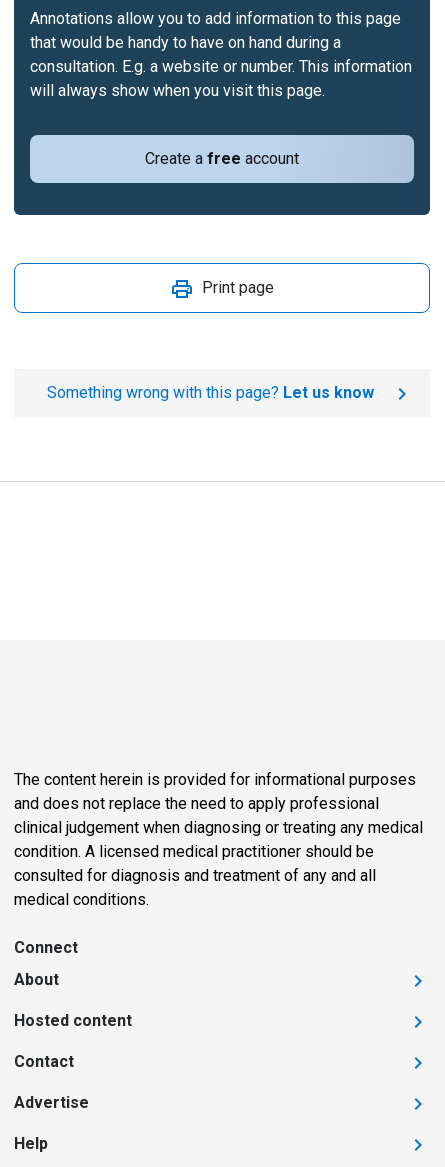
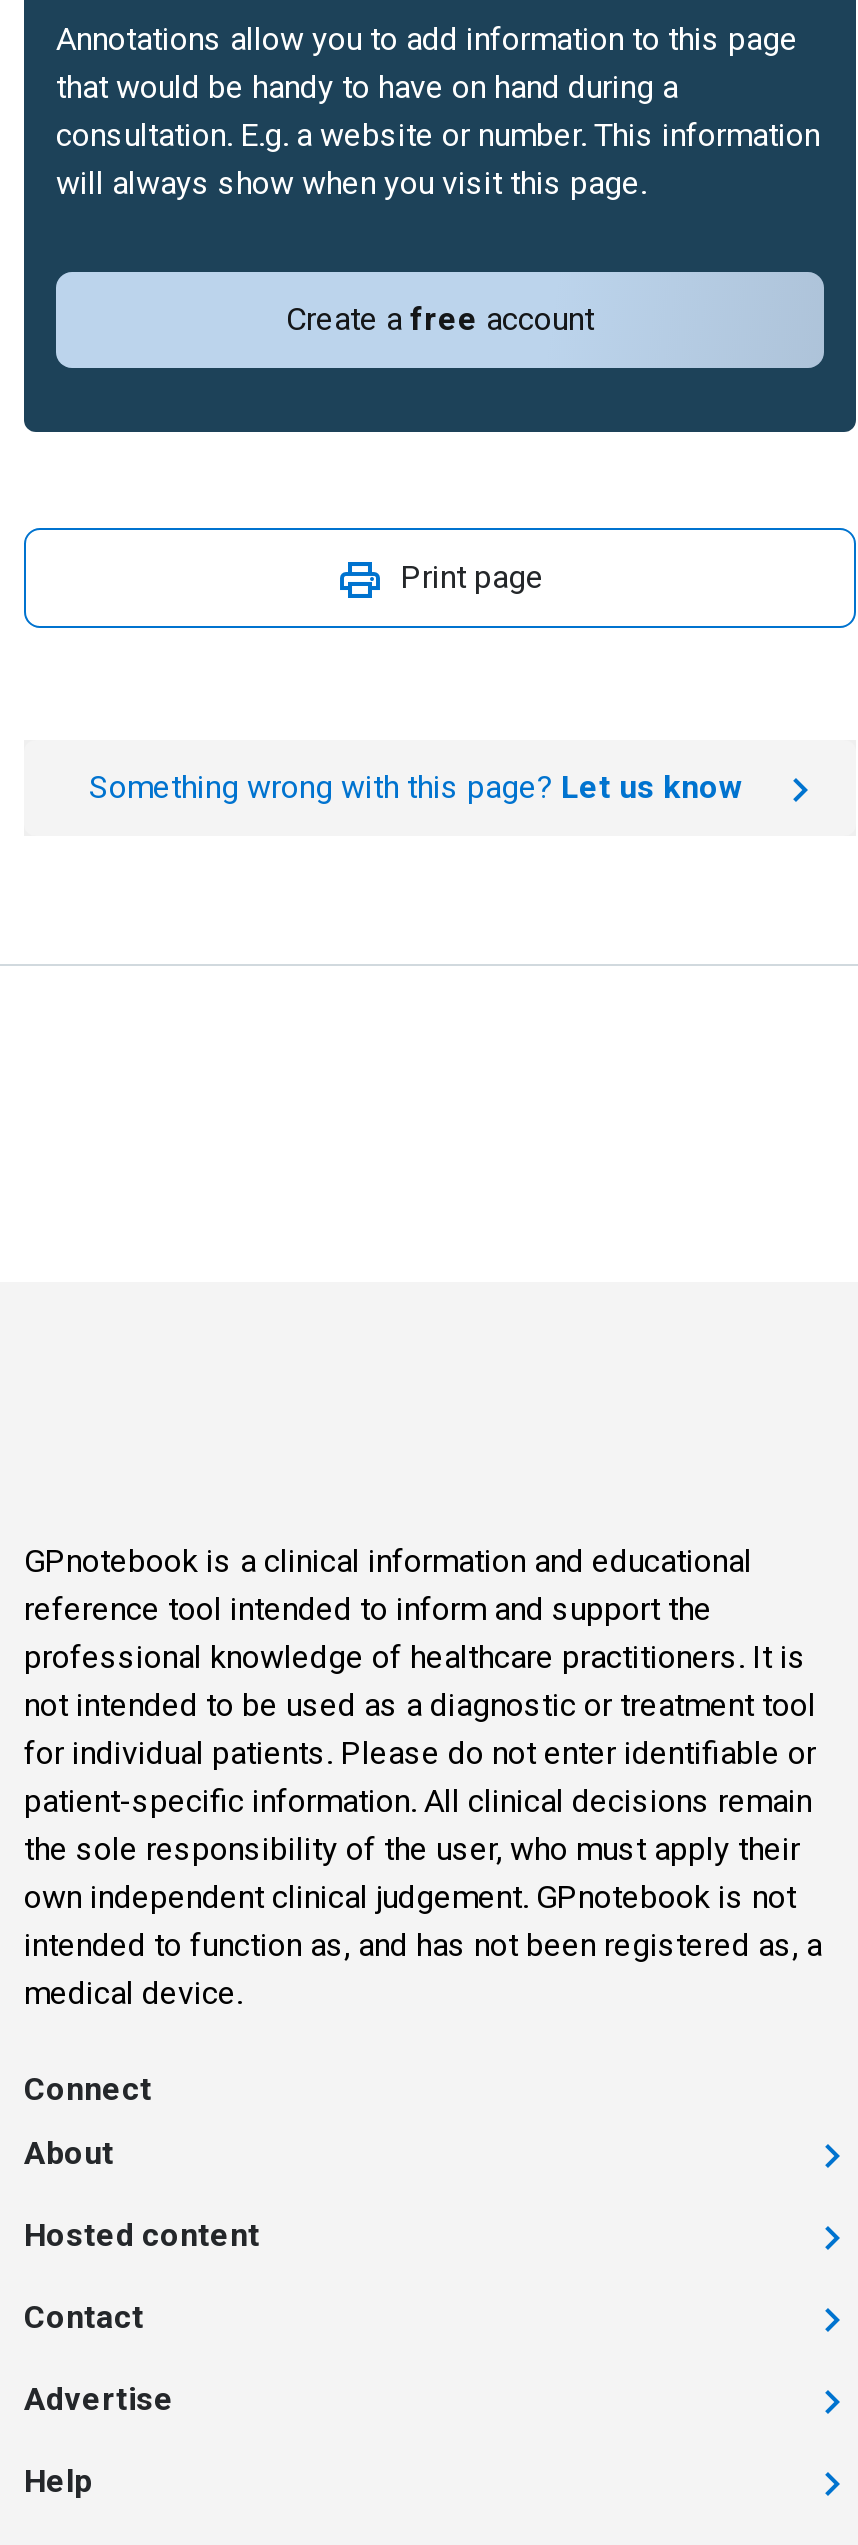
- The content herein is provided for informational purposes
- and does not replace the need to apply professional
- clinical judgement when diagnosing or treating any medical
- condition. A licensed medical practitioner should be
- consulted for diagnosis and treatment of any and all
- medical conditions.
+ GPnotebook is a clinical information and educational
+ reference tool intended to inform and support the
+ professional knowledge of healthcare practitioners. It is
+ not intended to be used as a diagnostic or treatment tool
+ for individual patients. Please do not enter identifiable or
+ patient-specific information. All clinical decisions remain
+ the sole responsibility of the user, who must apply their
+ own independent clinical judgement. GPnotebook is not
+ intended to function as, and has not been registered as, a
+ medical device.
